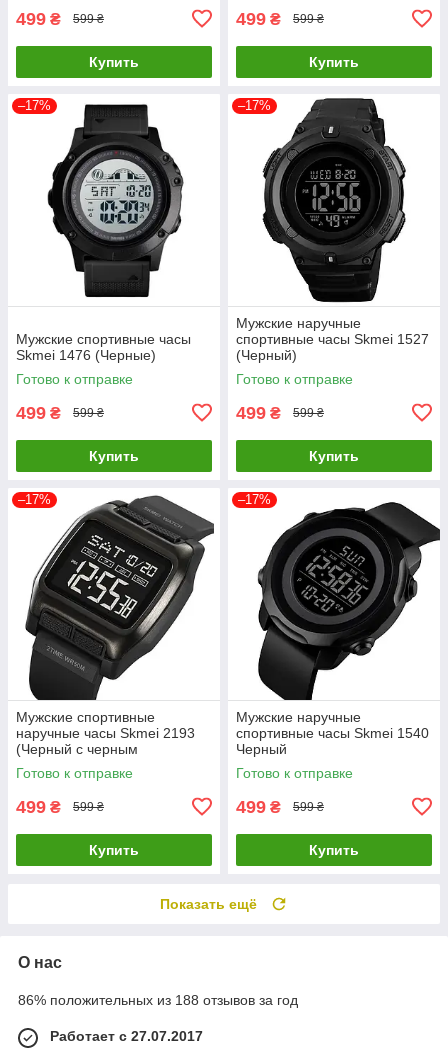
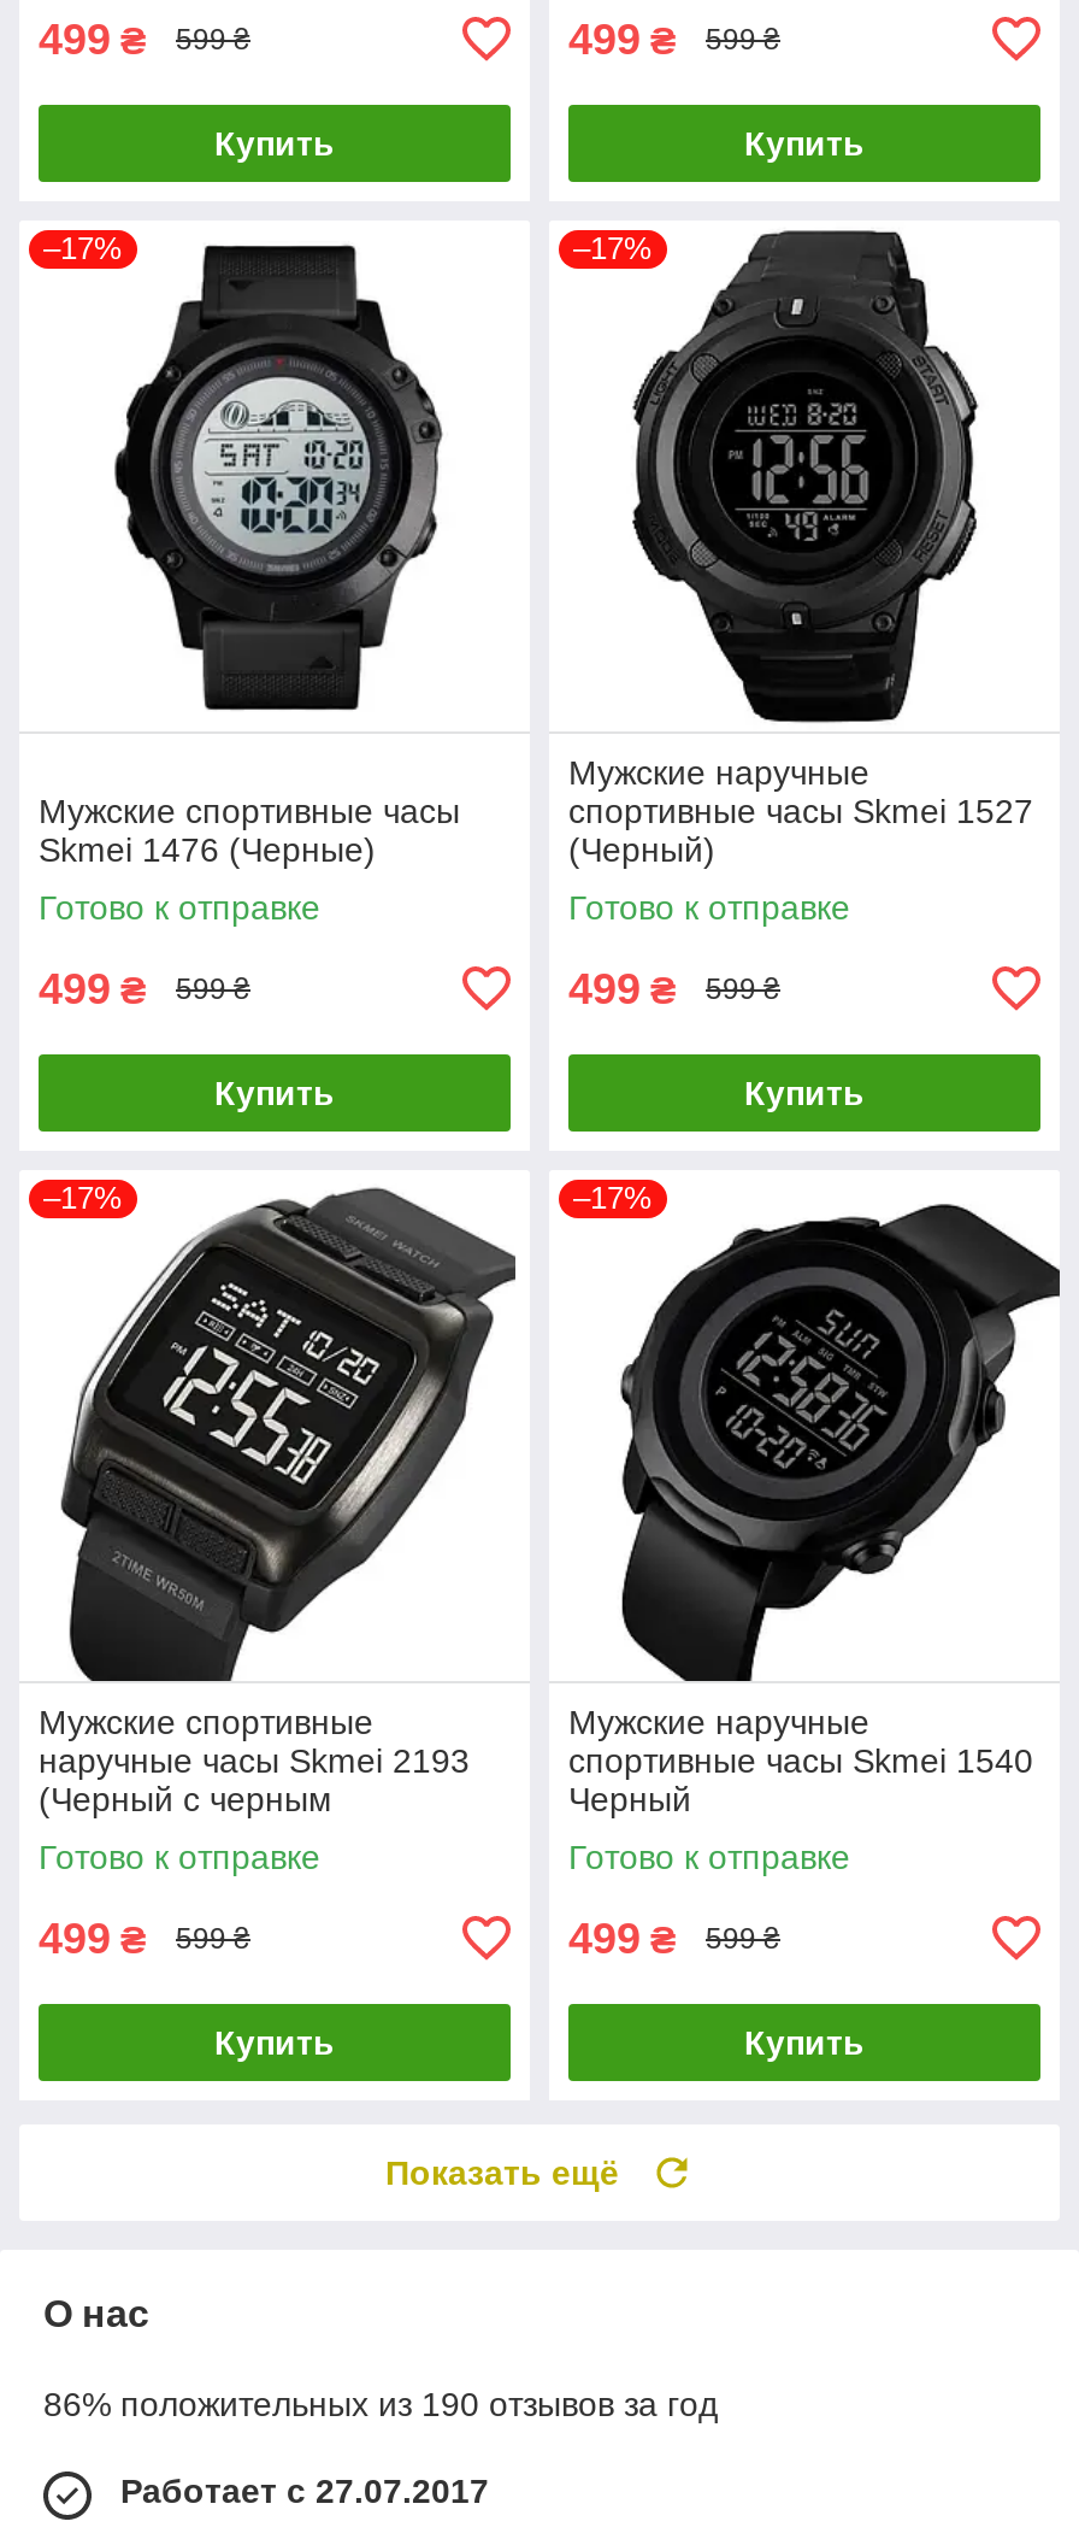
- 86% положительных из 188 отзывов за год
+ 86% положительных из 190 отзывов за год
